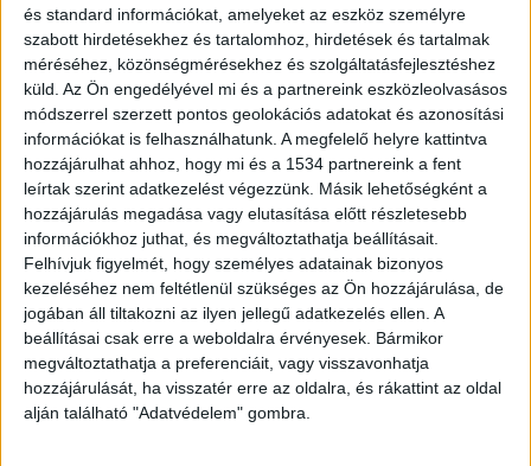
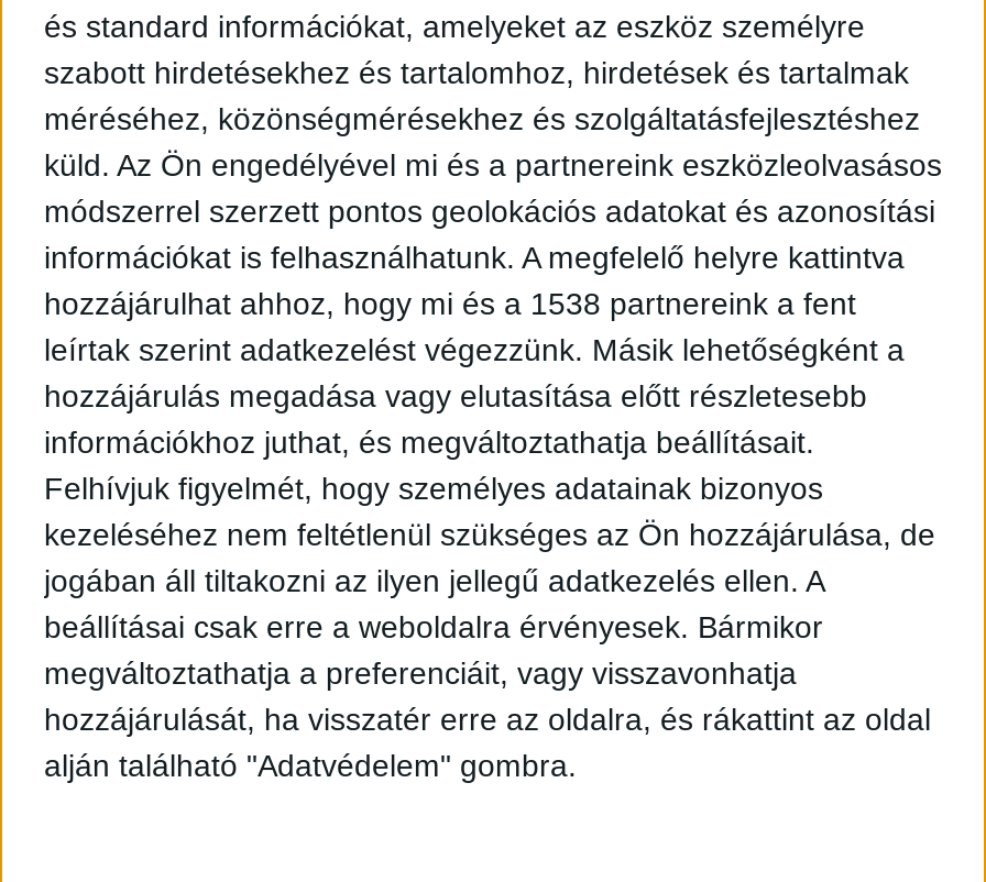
- hozzájárulhat ahhoz, hogy mi és a 1534 partnereink a fent
+ hozzájárulhat ahhoz, hogy mi és a 1538 partnereink a fent
